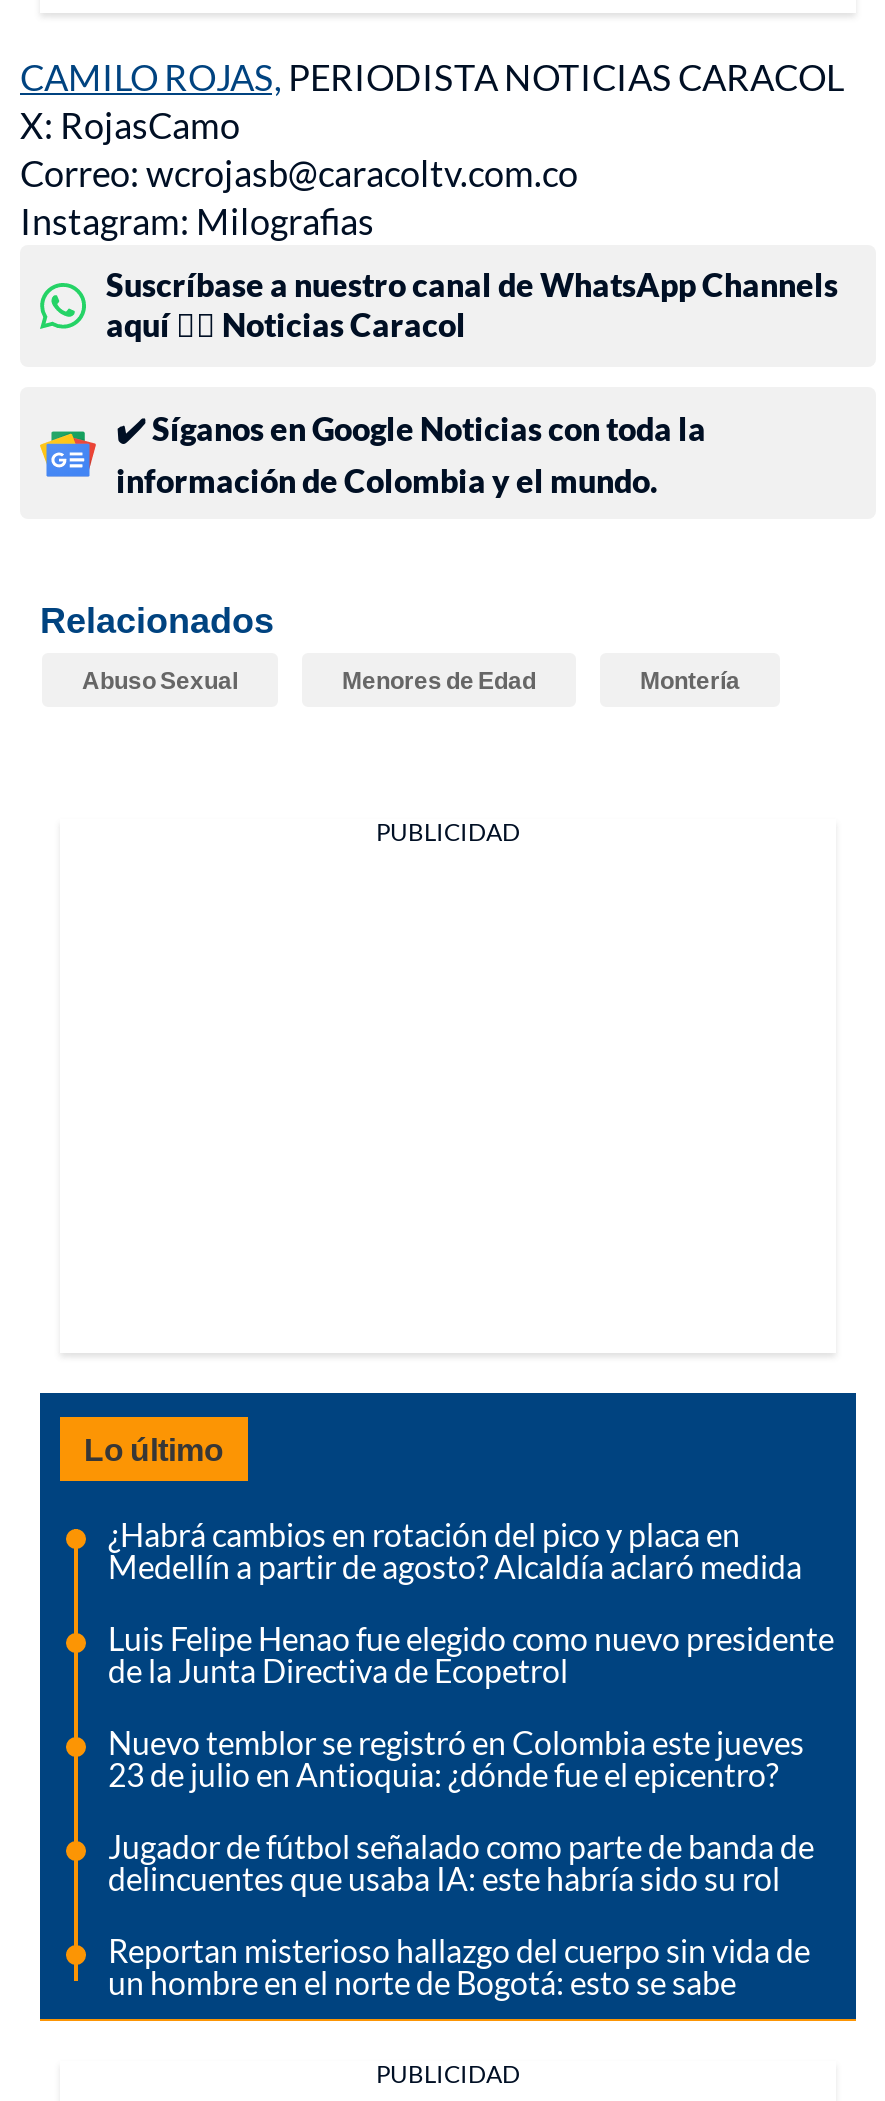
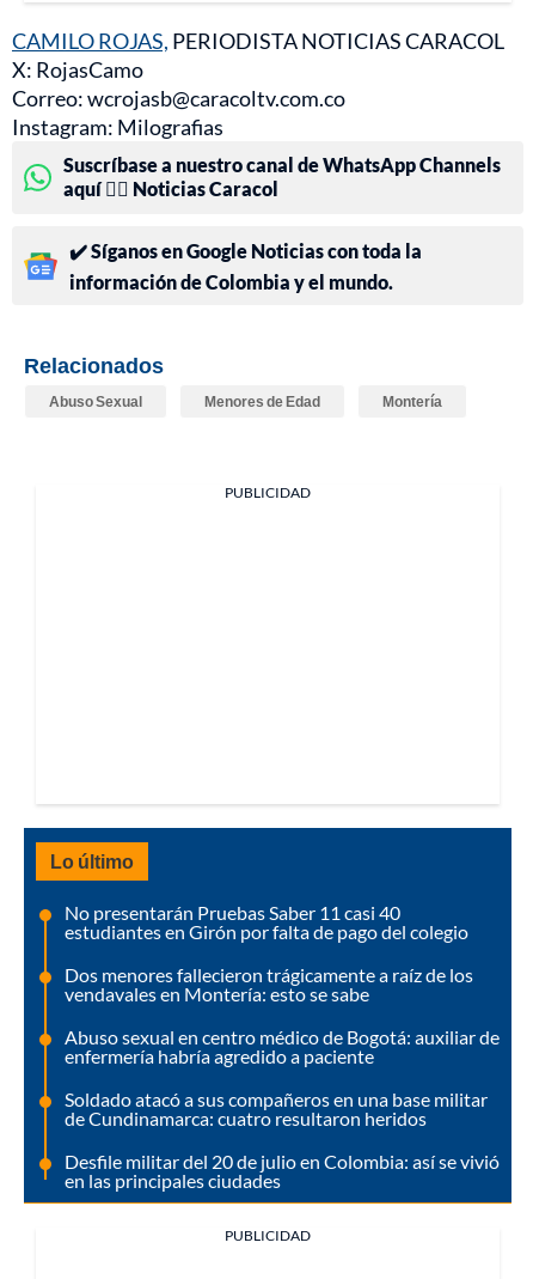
- ¿Habrá cambios en rotación del pico y placa en
- Medellín a partir de agosto? Alcaldía aclaró medida
+ No presentarán Pruebas Saber 11 casi 40
+ estudiantes en Girón por falta de pago del colegio

- Luis Felipe Henao fue elegido como nuevo presidente
- de la Junta Directiva de Ecopetrol
+ Dos menores fallecieron trágicamente a raíz de los
+ vendavales en Montería: esto se sabe

- Nuevo temblor se registró en Colombia este jueves
- 23 de julio en Antioquia: ¿dónde fue el epicentro?
+ Abuso sexual en centro médico de Bogotá: auxiliar de
+ enfermería habría agredido a paciente

- Jugador de fútbol señalado como parte de banda de
- delincuentes que usaba IA: este habría sido su rol
+ Soldado atacó a sus compañeros en una base militar
+ de Cundinamarca: cuatro resultaron heridos

- Reportan misterioso hallazgo del cuerpo sin vida de
- un hombre en el norte de Bogotá: esto se sabe
+ Desfile militar del 20 de julio en Colombia: así se vivió
+ en las principales ciudades
